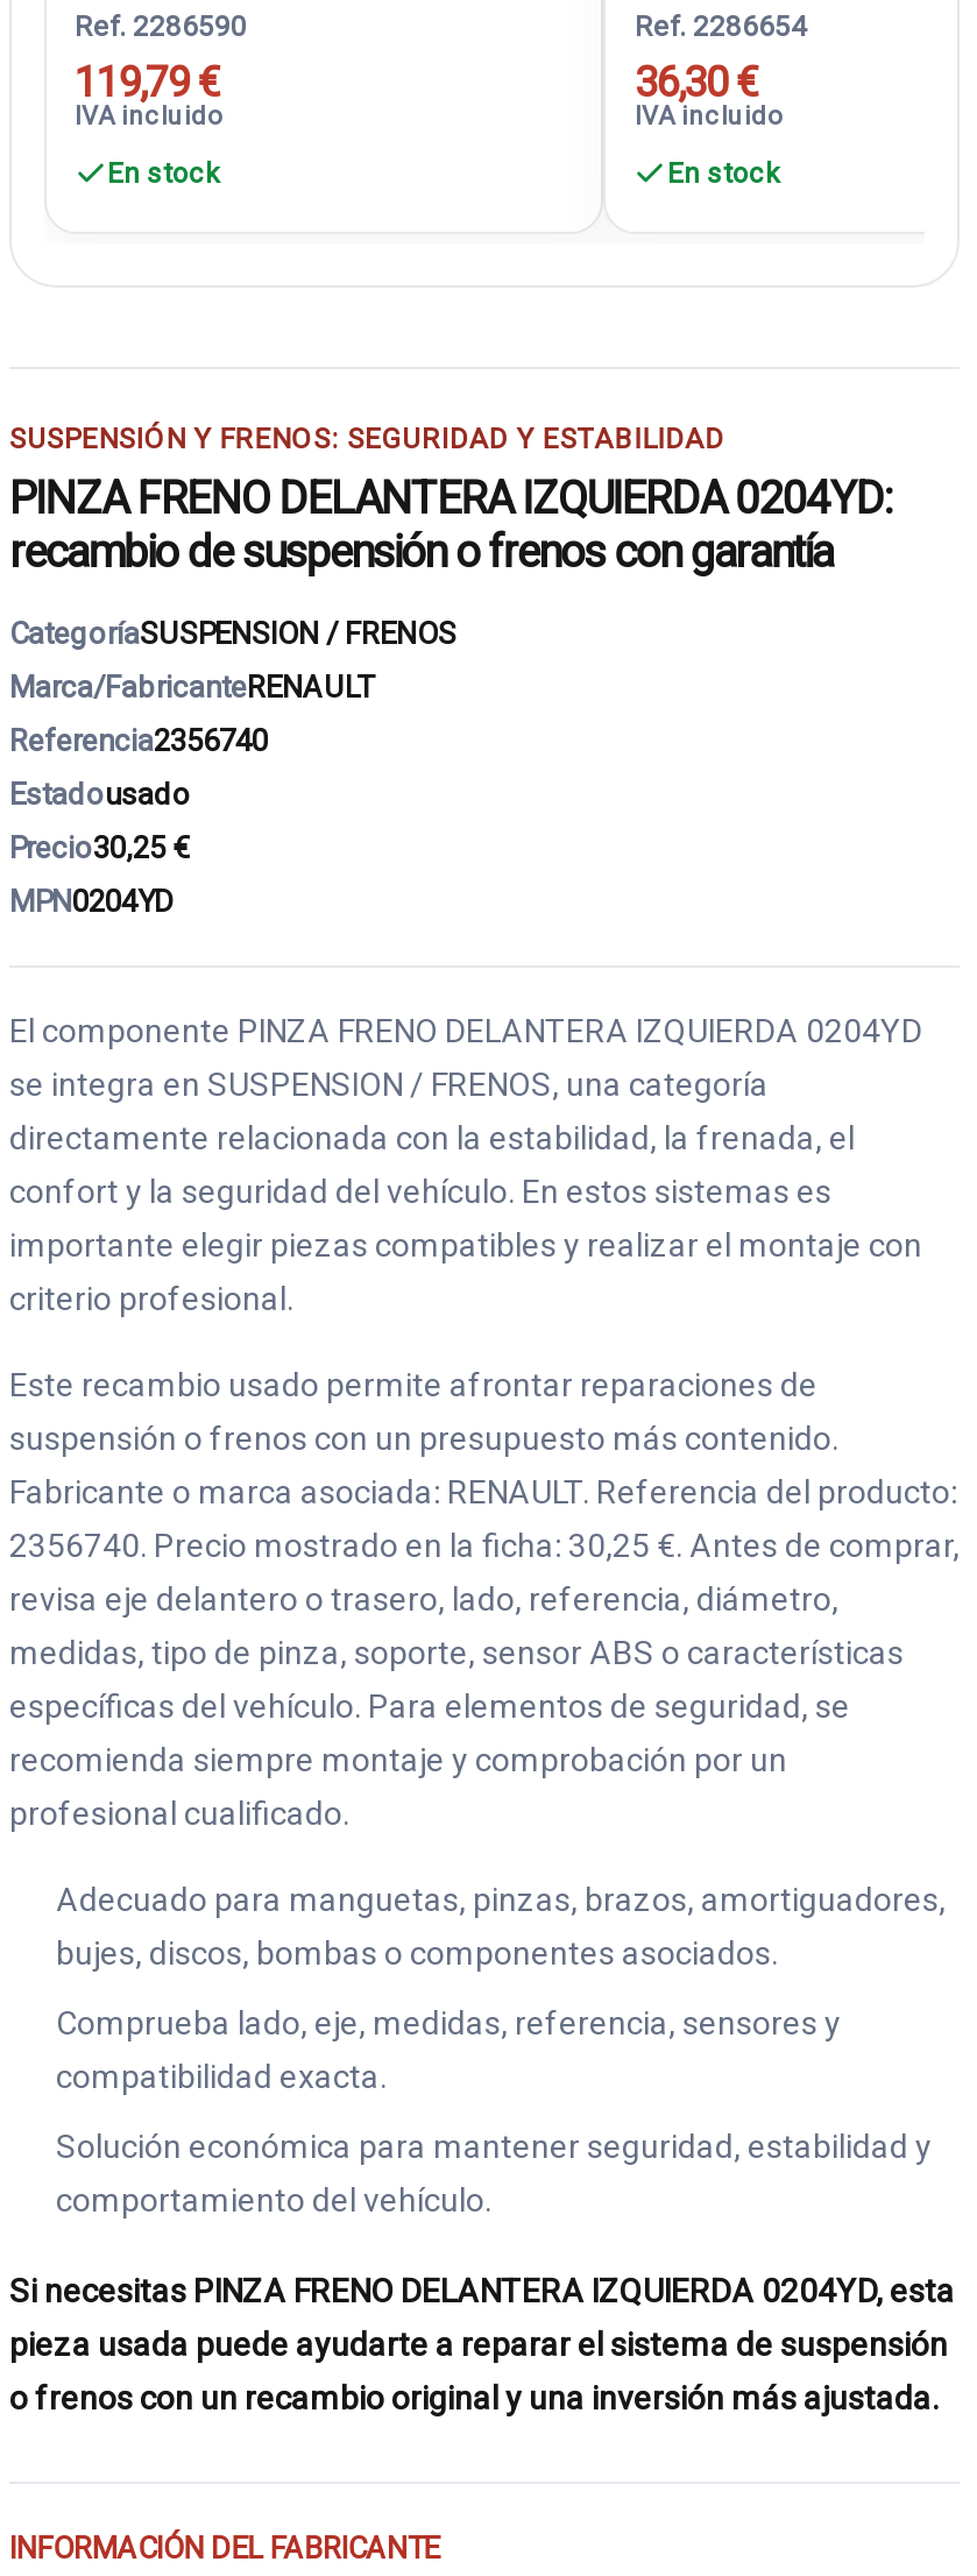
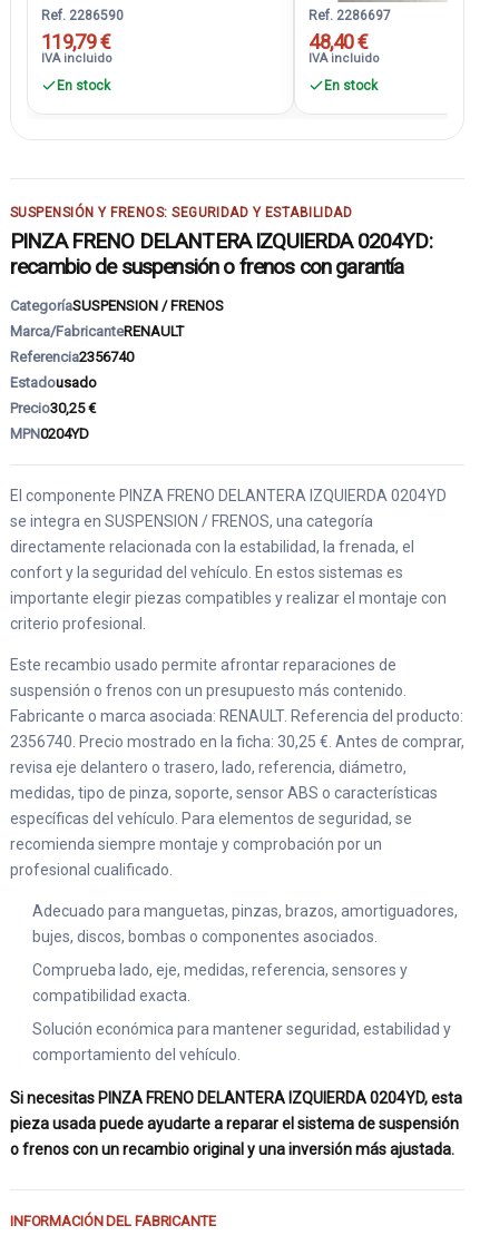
- Ref. 2286654
- 36,30 €
+ Ref. 2286697
+ 48,40 €
